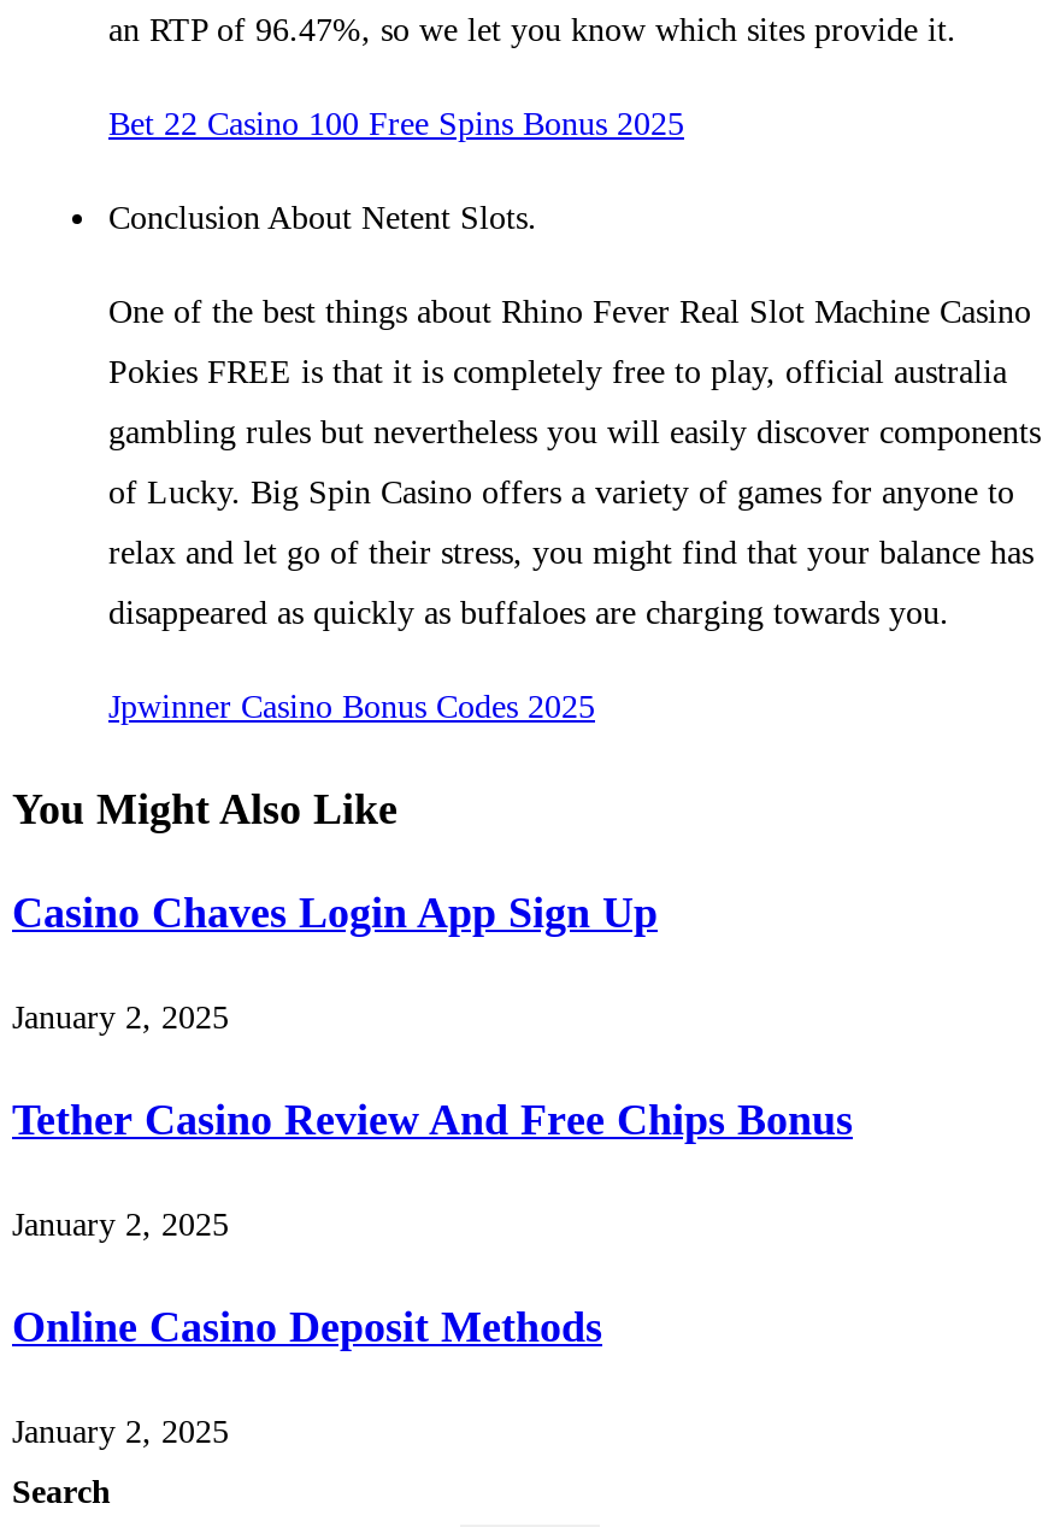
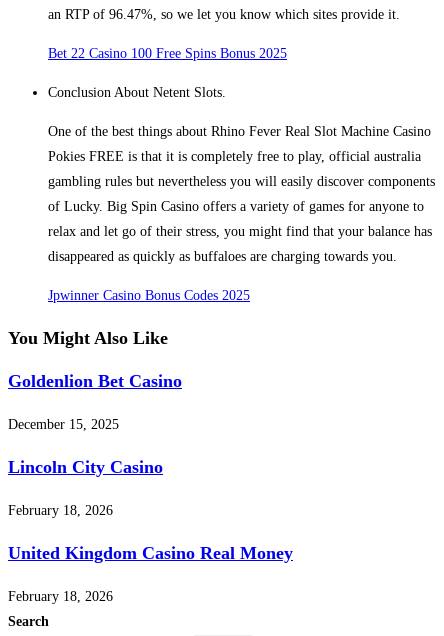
- Casino Chaves Login App Sign Up
+ Goldenlion Bet Casino

- January 2, 2025
+ December 15, 2025

- Tether Casino Review And Free Chips Bonus
+ Lincoln City Casino

- January 2, 2025
+ February 18, 2026

- Online Casino Deposit Methods
+ United Kingdom Casino Real Money

- January 2, 2025
+ February 18, 2026
